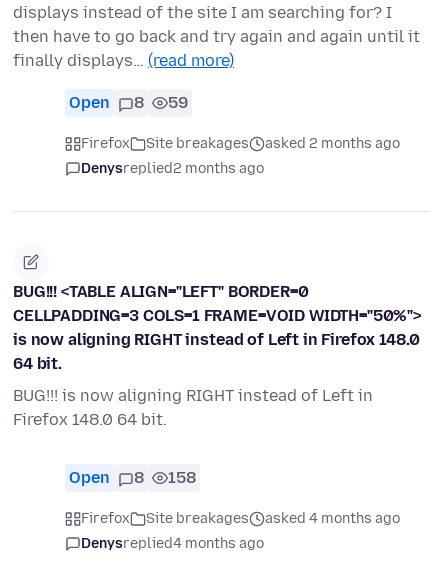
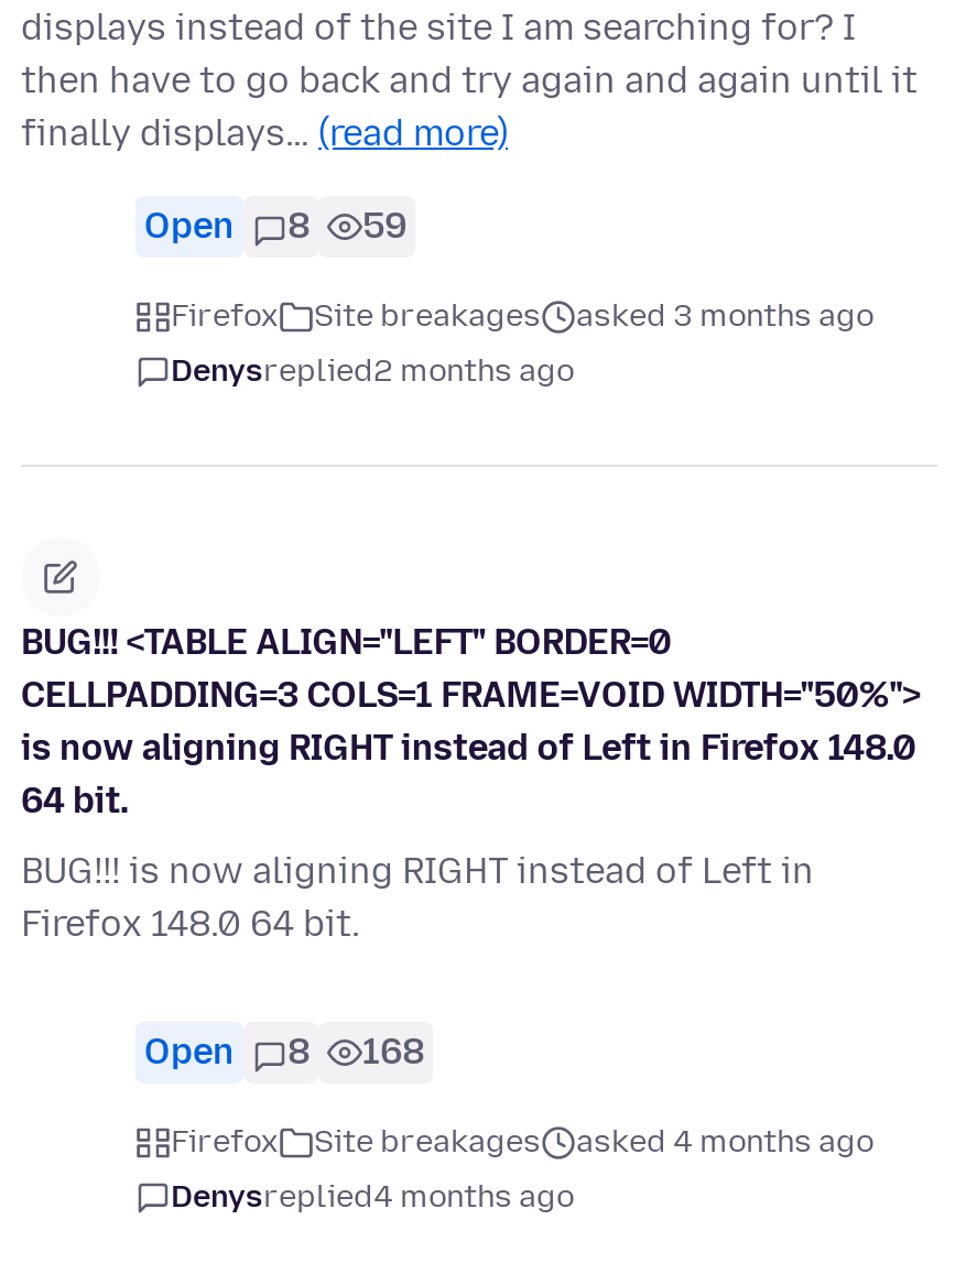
- asked 2 months ago
+ asked 3 months ago

- Open 8 158
+ Open 8 168
